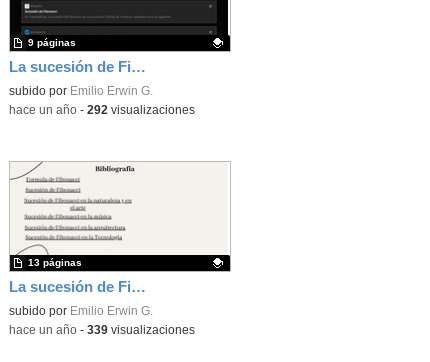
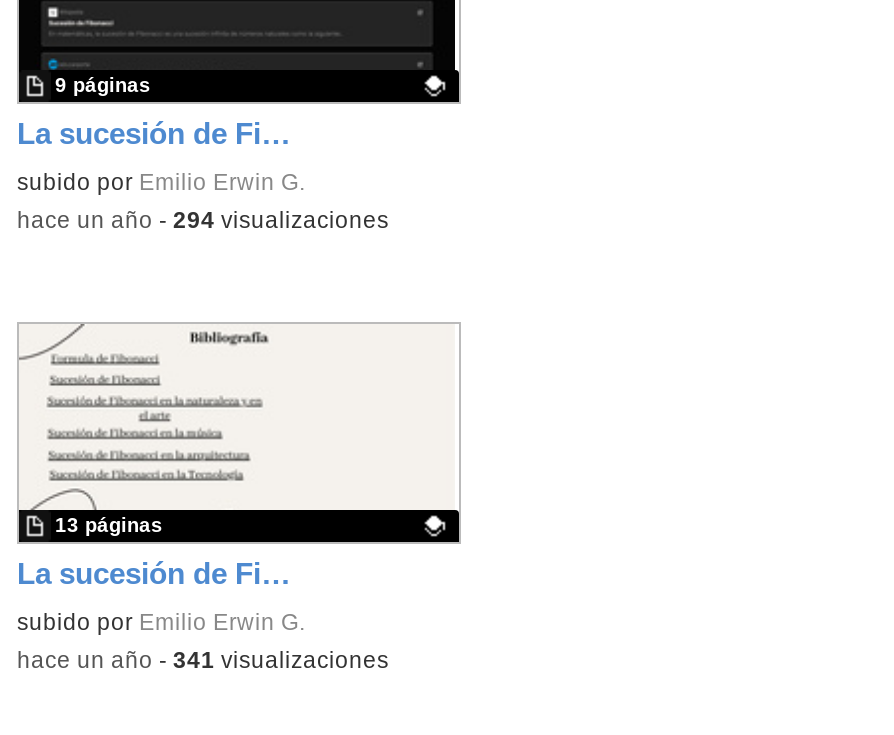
- hace un año - 292 visualizaciones
+ hace un año - 294 visualizaciones

- hace un año - 339 visualizaciones
+ hace un año - 341 visualizaciones
